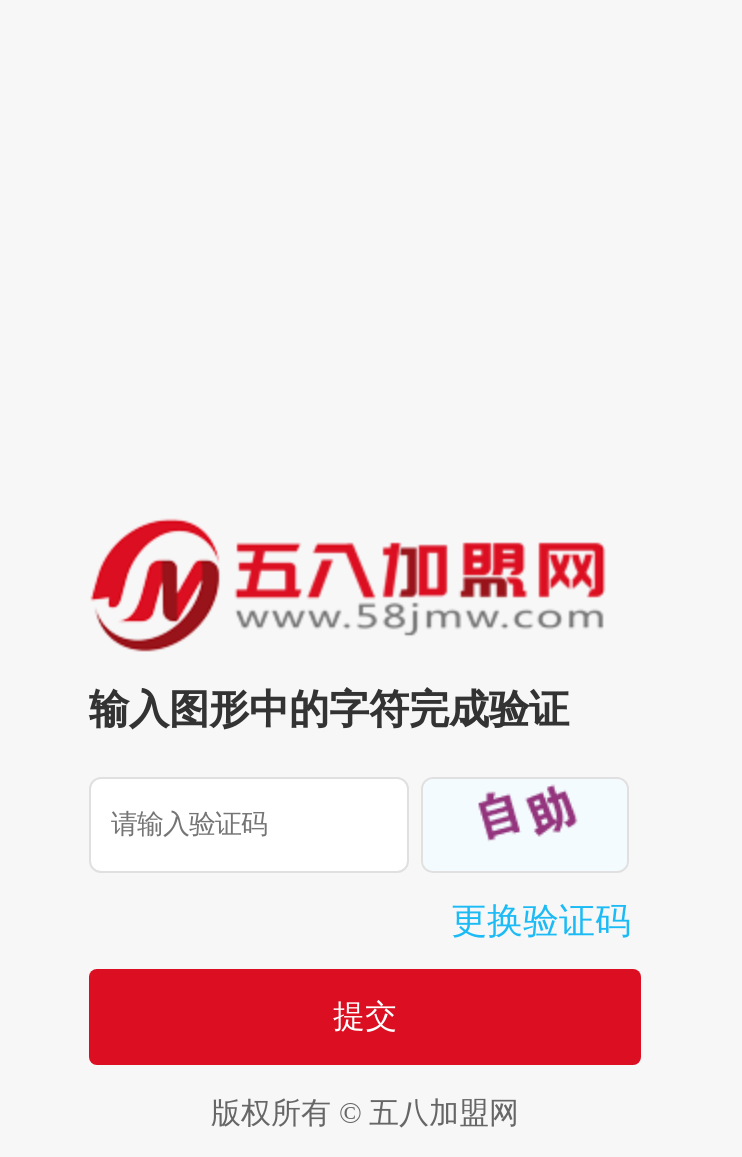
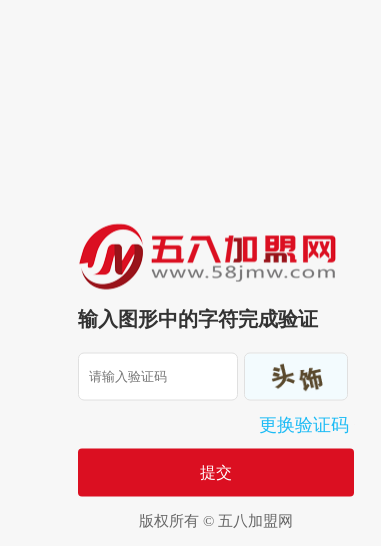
- [image]
+ [image]
